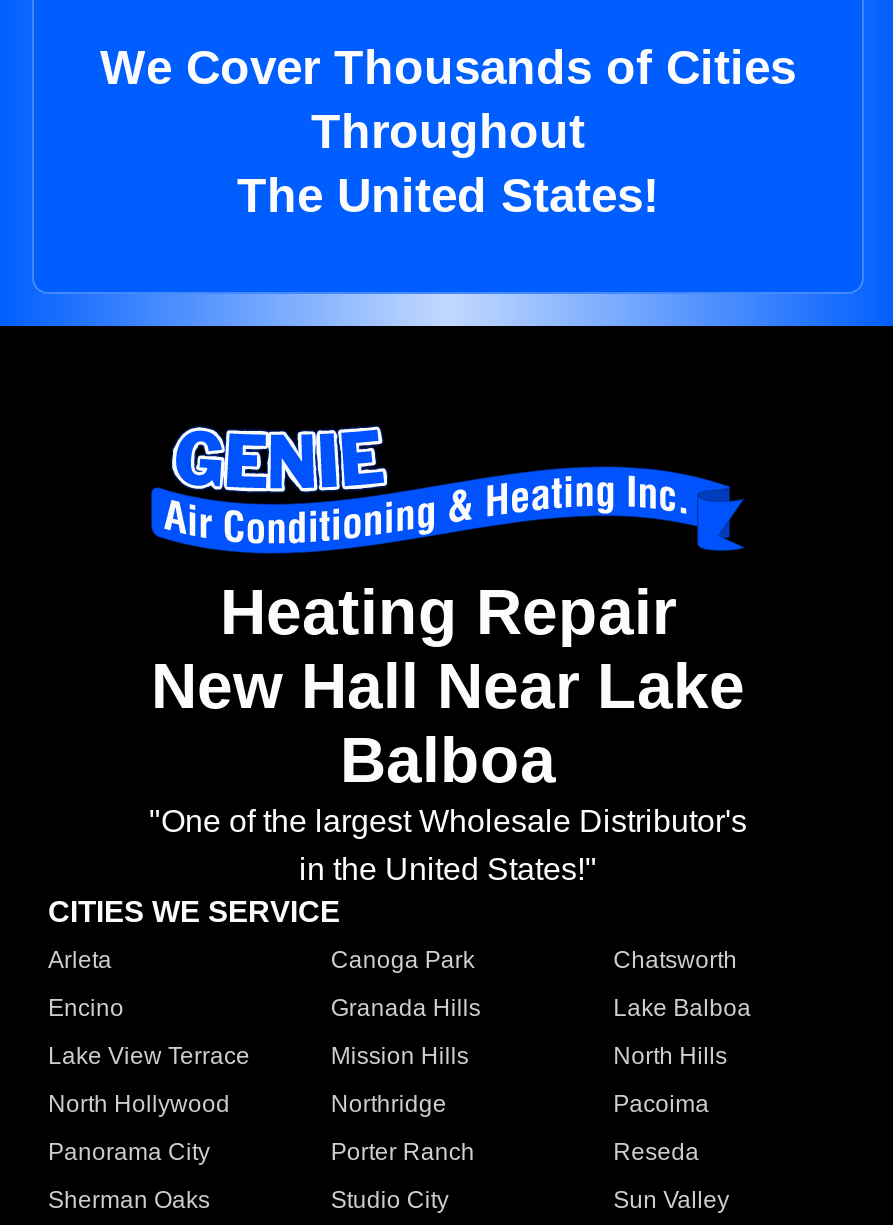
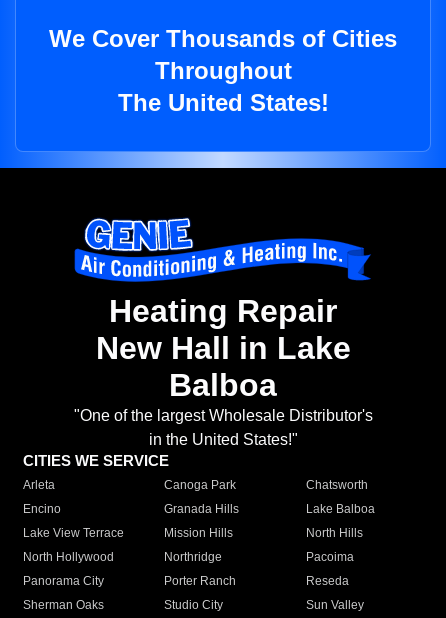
- New Hall Near Lake
+ New Hall in Lake
